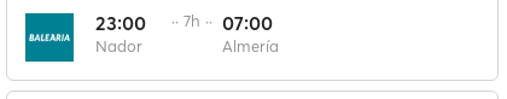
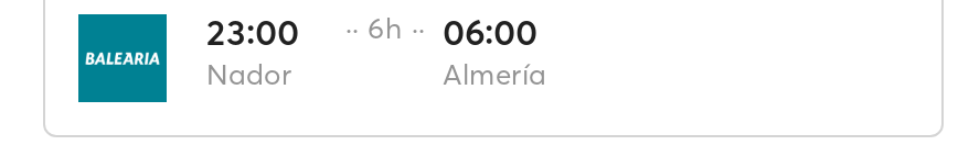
- 23:00 ·· 7h ·· 07:00
+ 23:00 ·· 6h ·· 06:00
